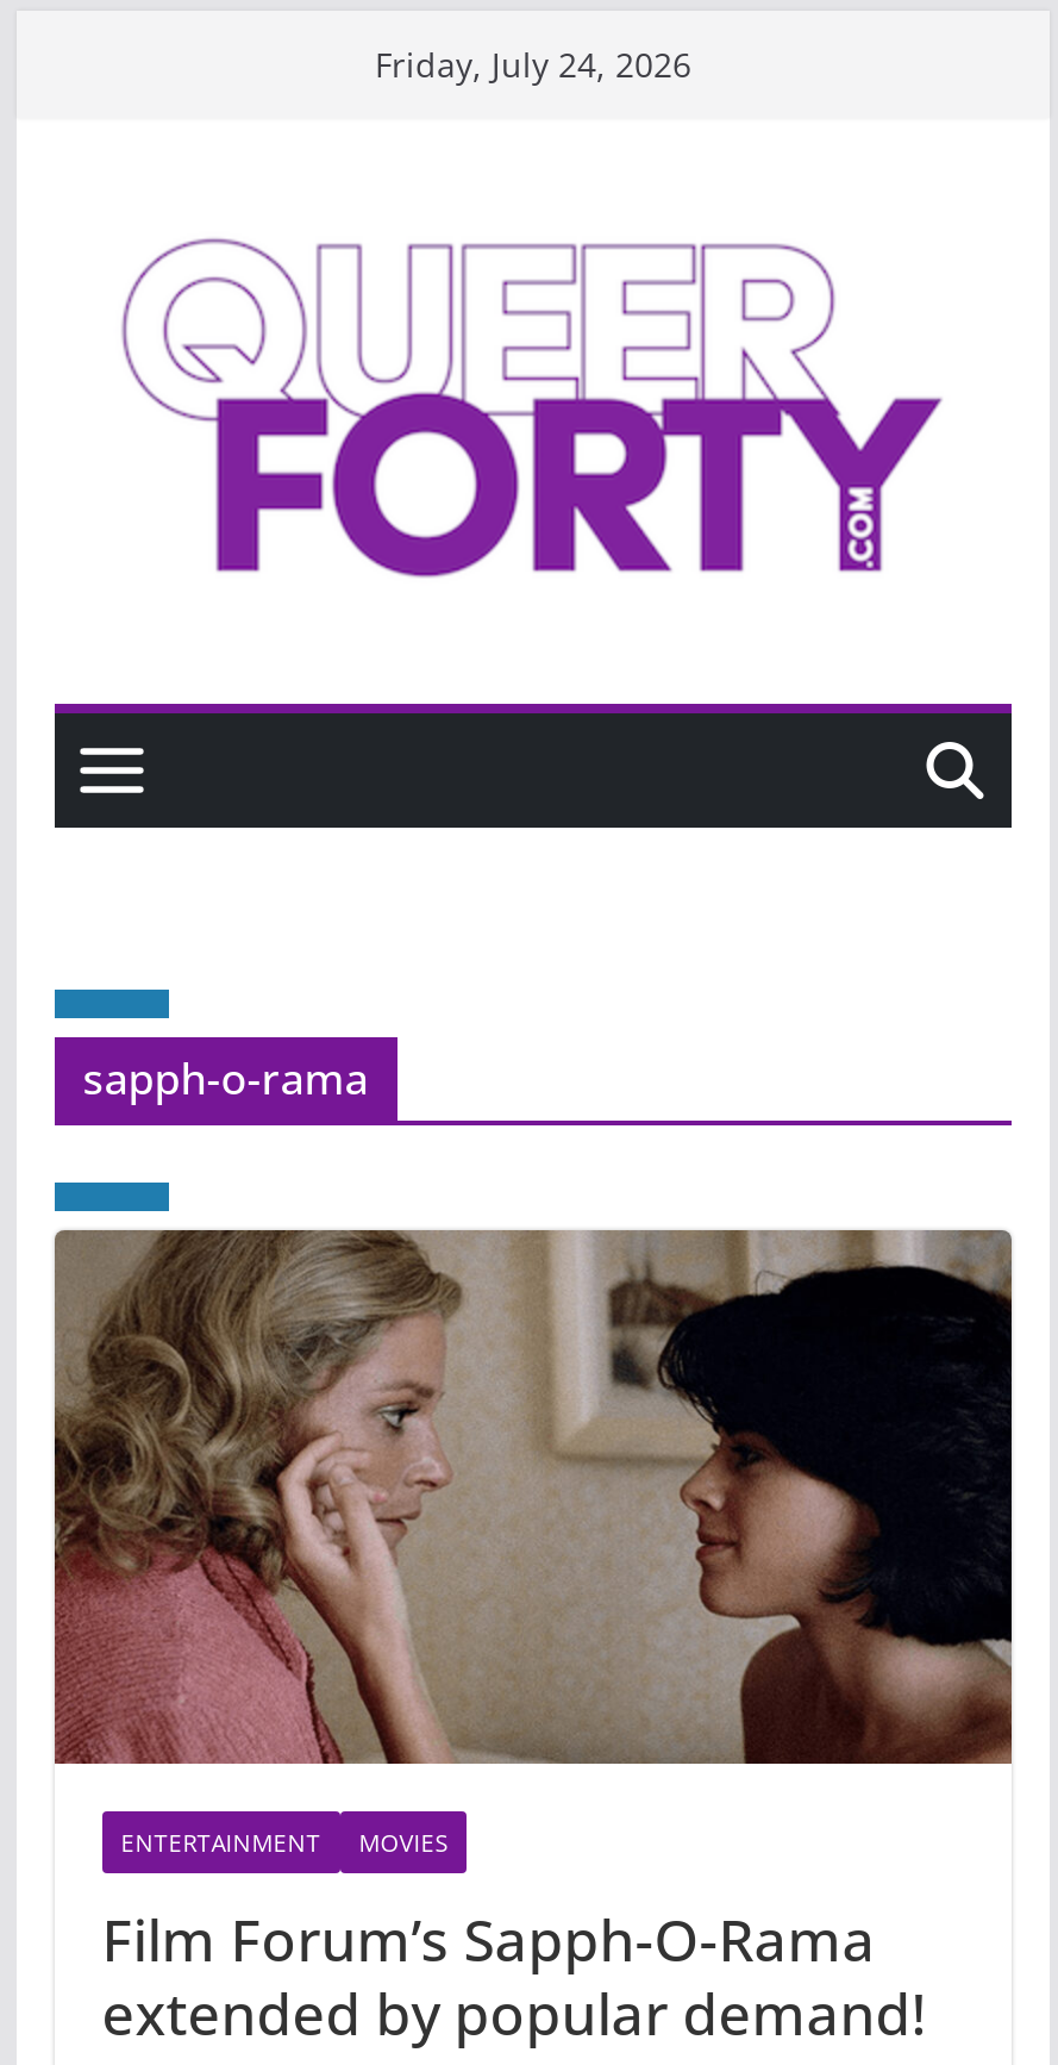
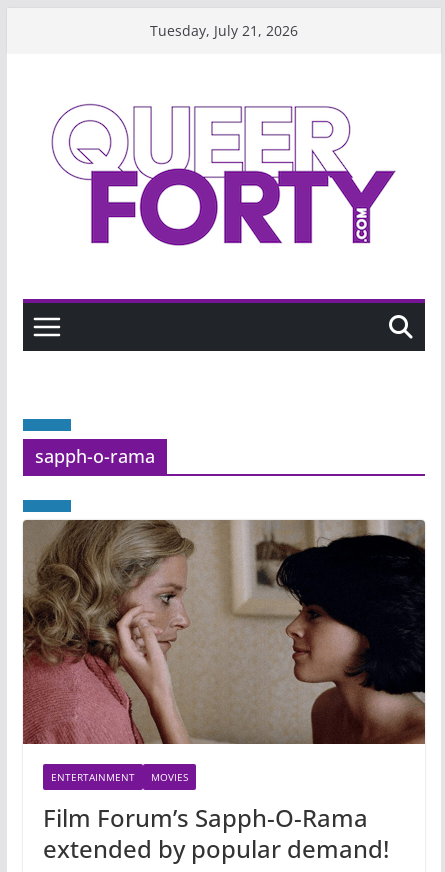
- Friday, July 24, 2026
+ Tuesday, July 21, 2026
